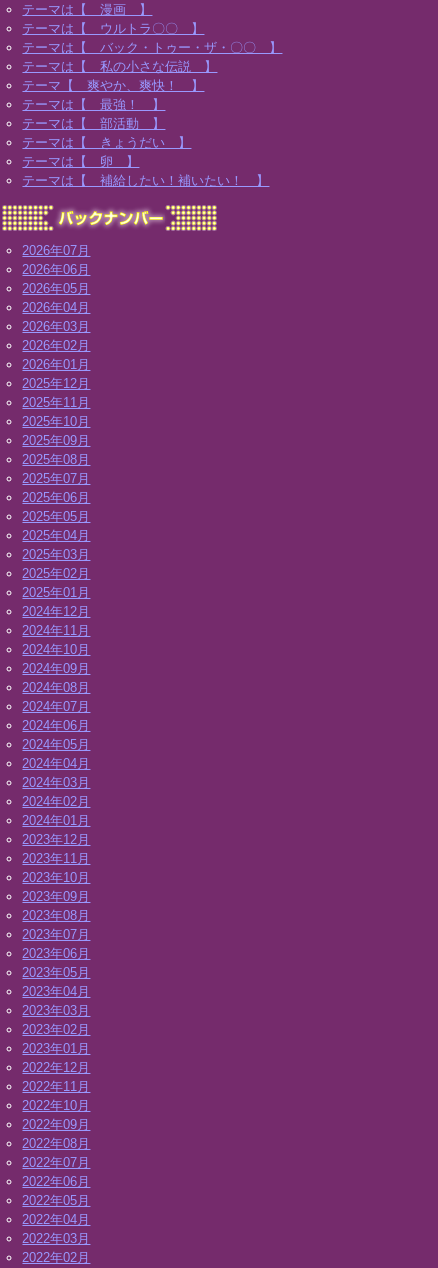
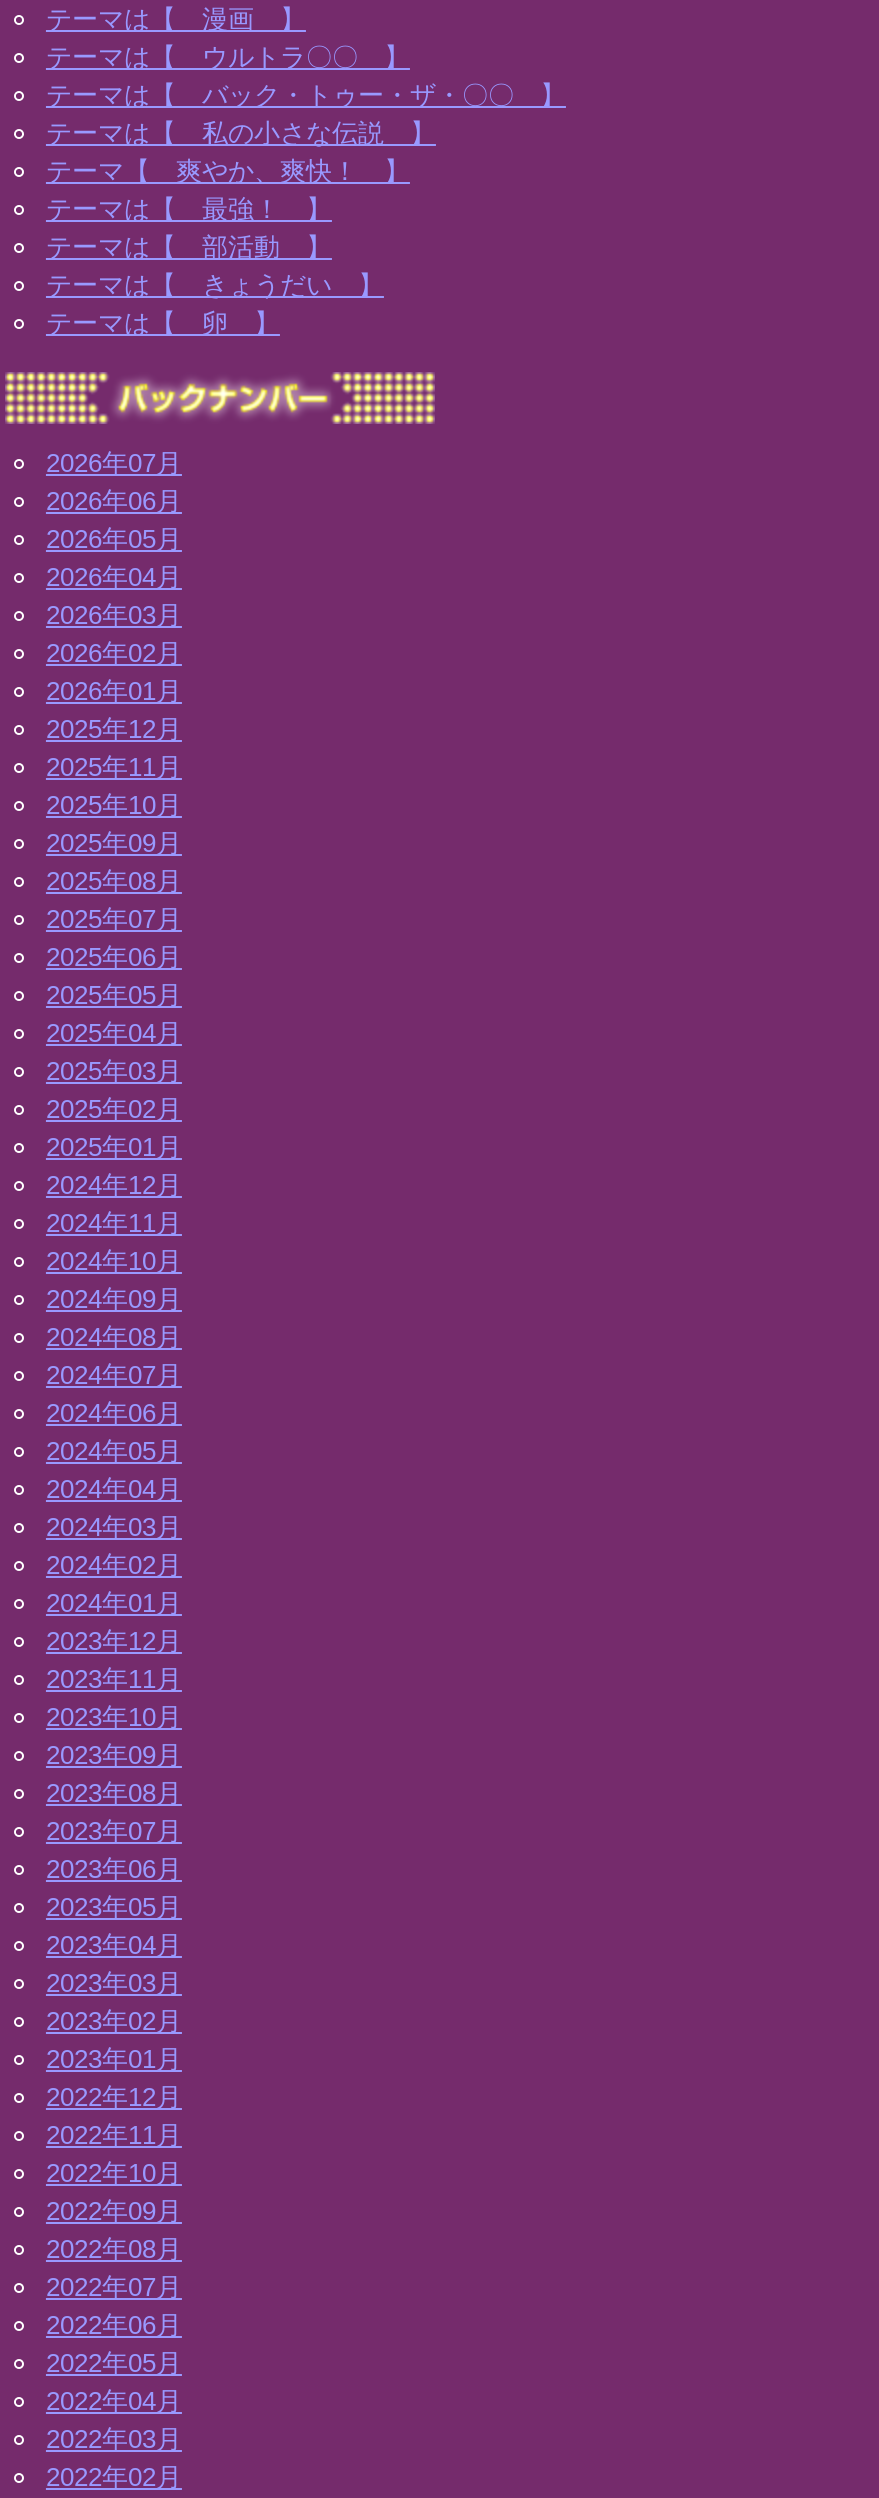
- テーマは【 補給したい！補いたい！ 】
